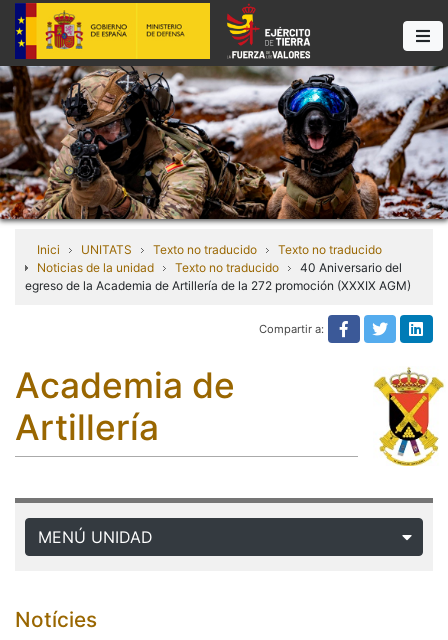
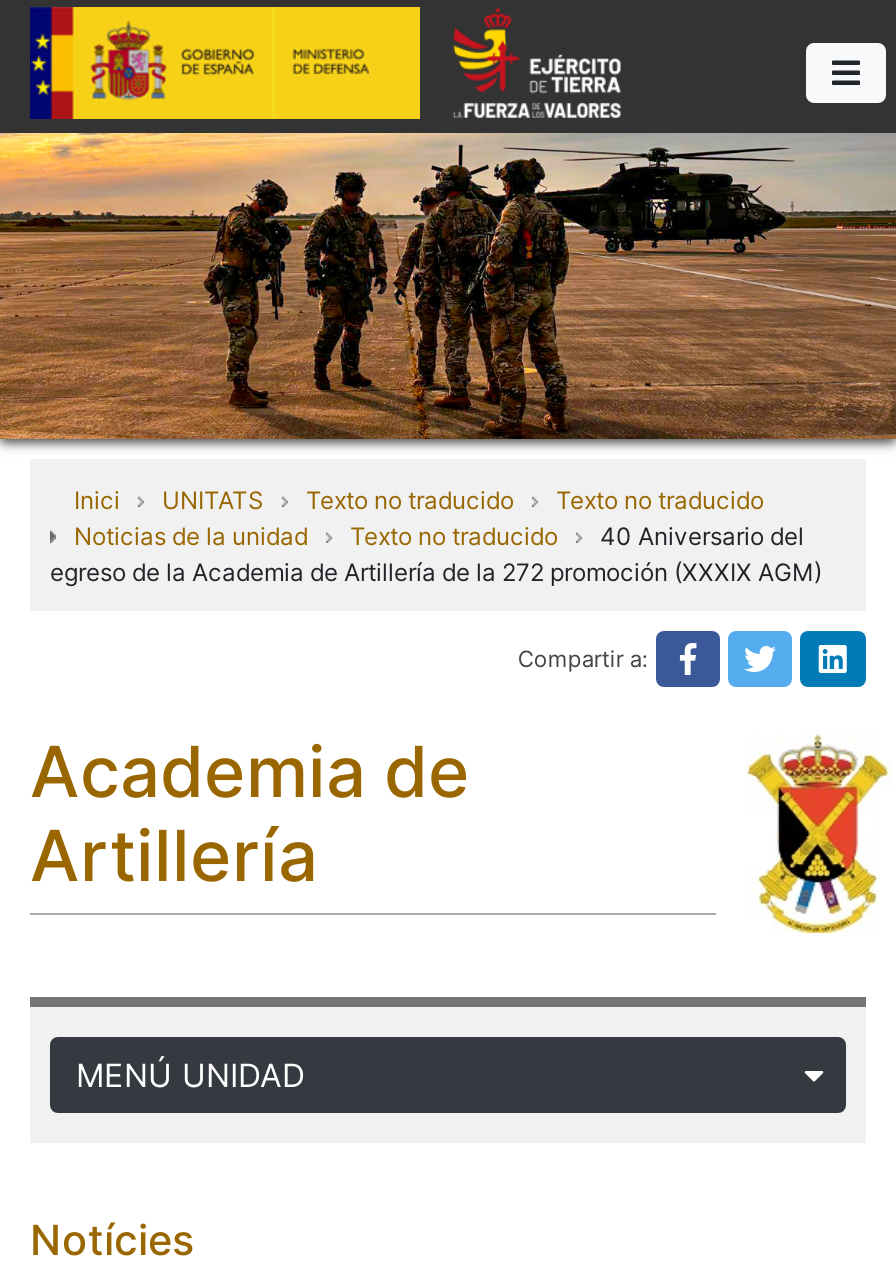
- [image]
+ [image]
